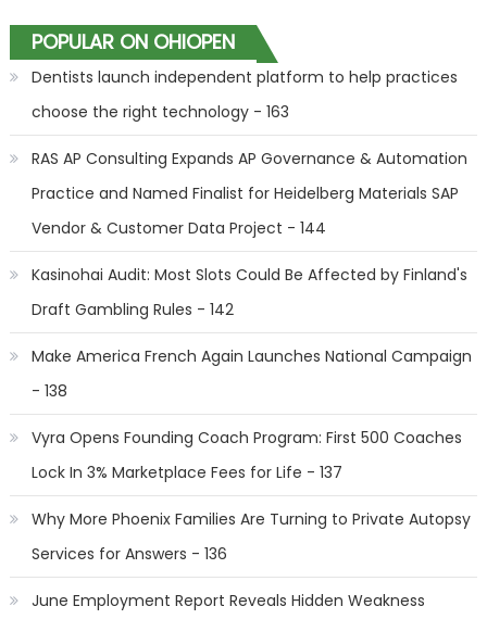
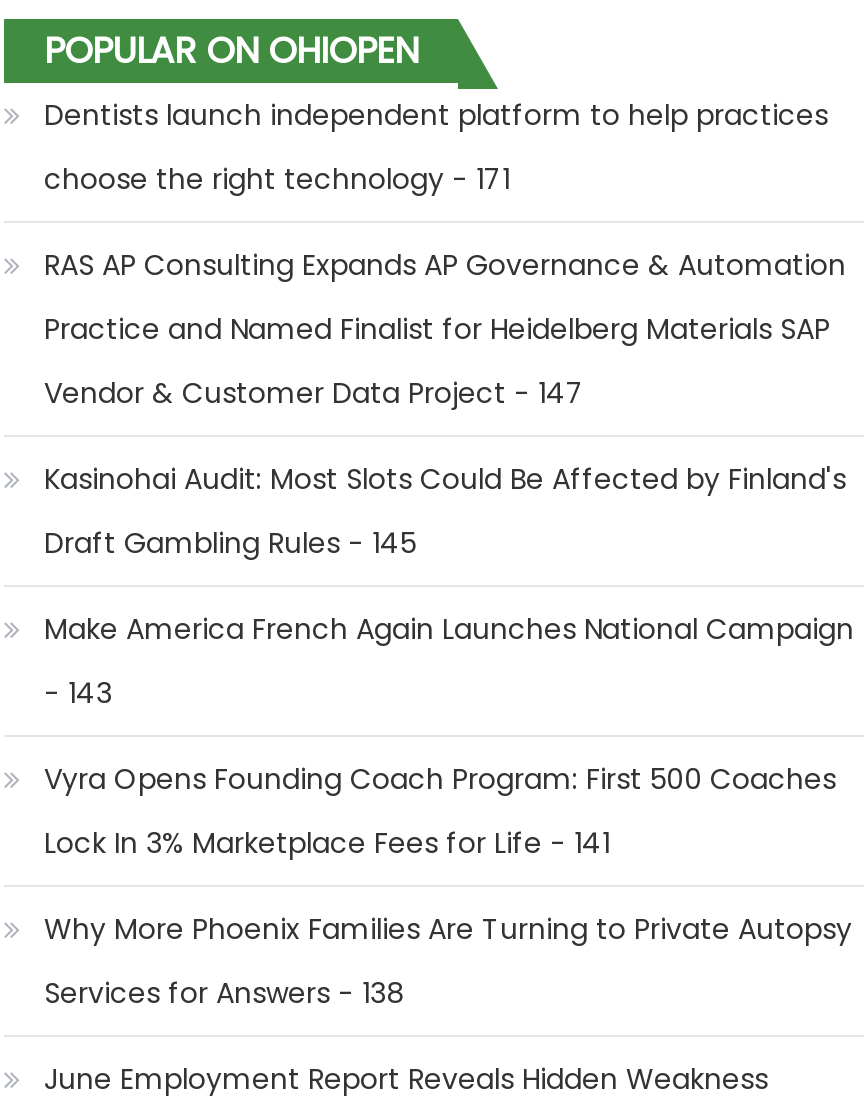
- choose the right technology - 163
+ choose the right technology - 171

- Vendor & Customer Data Project - 144
+ Vendor & Customer Data Project - 147

- Draft Gambling Rules - 142
+ Draft Gambling Rules - 145

- - 138
+ - 143

- Lock In 3% Marketplace Fees for Life - 137
+ Lock In 3% Marketplace Fees for Life - 141

- Services for Answers - 136
+ Services for Answers - 138
